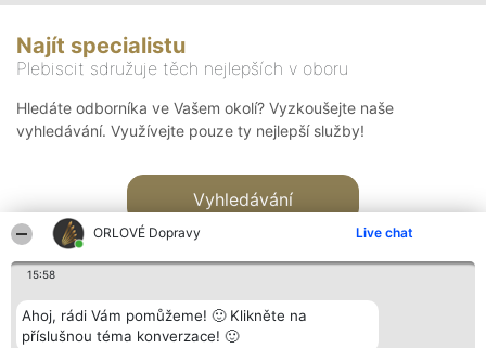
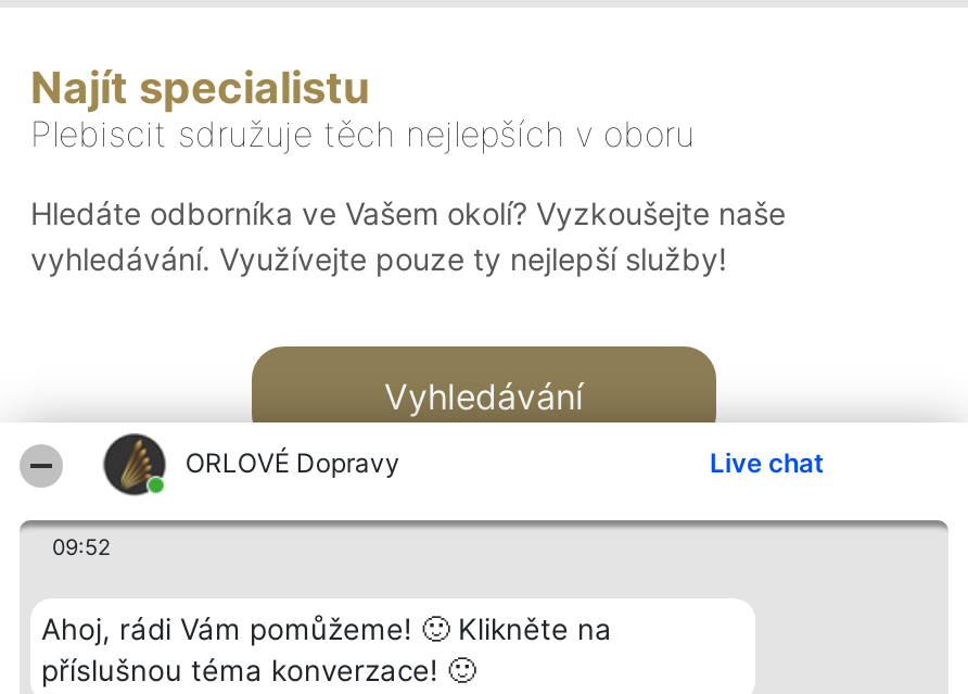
- 15:58
+ 09:52
